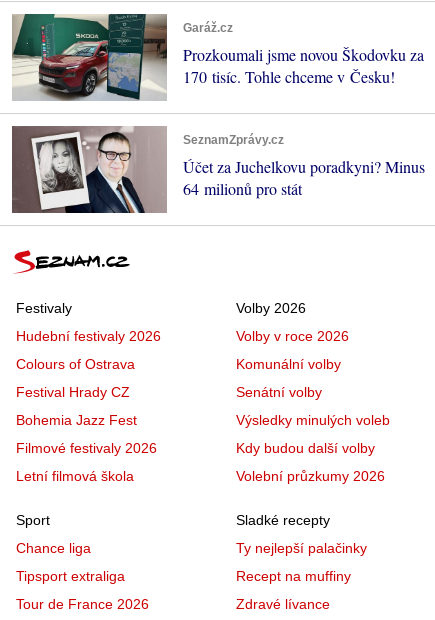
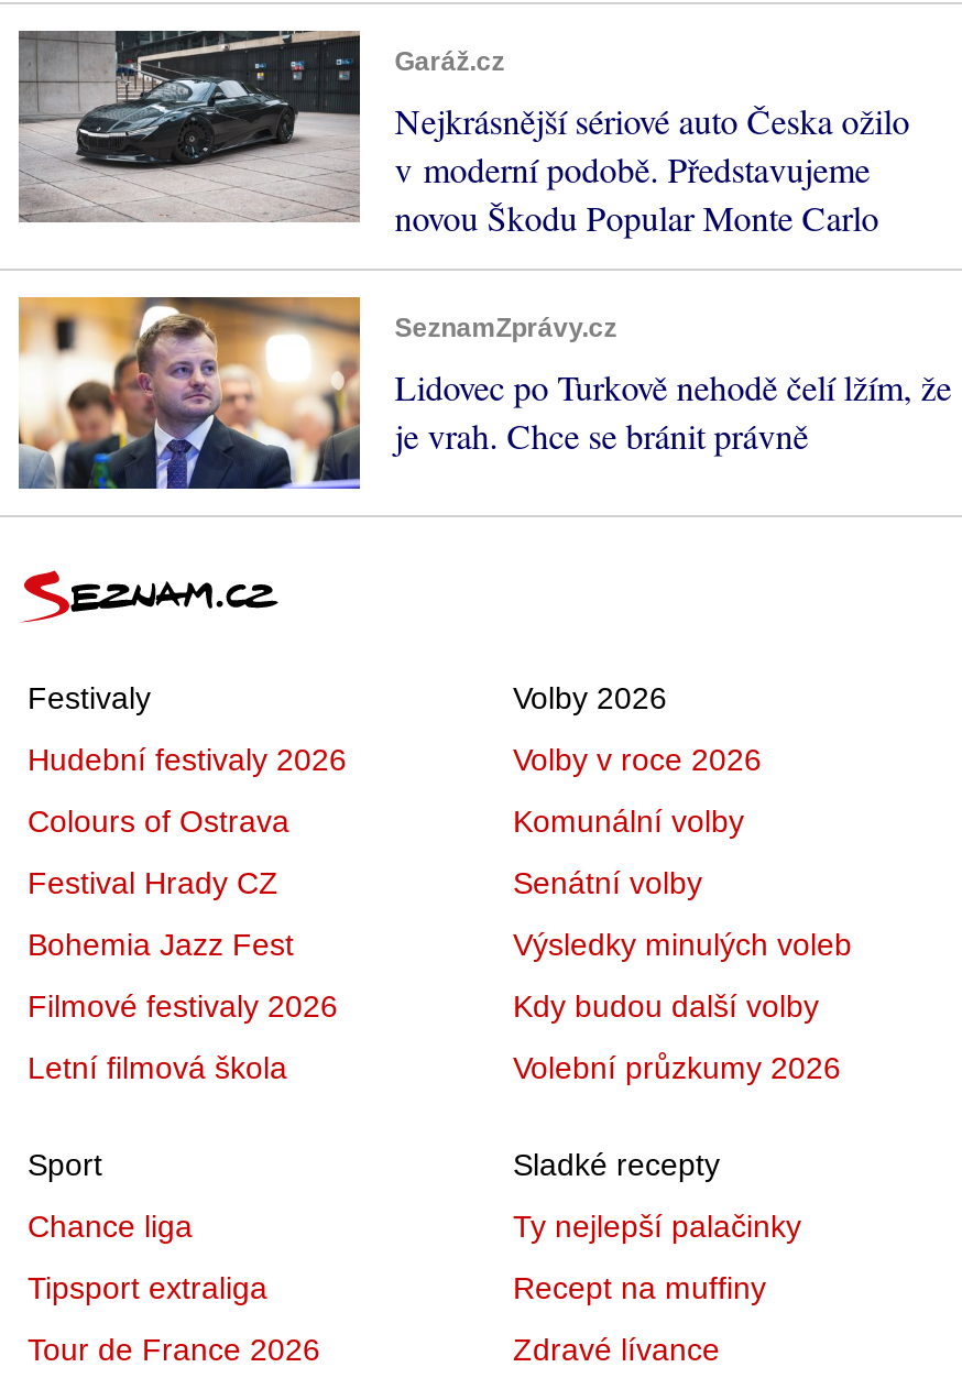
- [image]
- Prozkoumali jsme novou Škodovku za
- 170 tisíc. Tohle chceme v Česku!
+ [image]
+ Nejkrásnější sériové auto Česka ožilo
+ v moderní podobě. Představujeme
+ novou Škodu Popular Monte Carlo

- [image]
- Účet za Juchelkovu poradkyni? Minus
- 64 milionů pro stát
+ [image]
+ Lidovec po Turkově nehodě čelí lžím, že
+ je vrah. Chce se bránit právně
